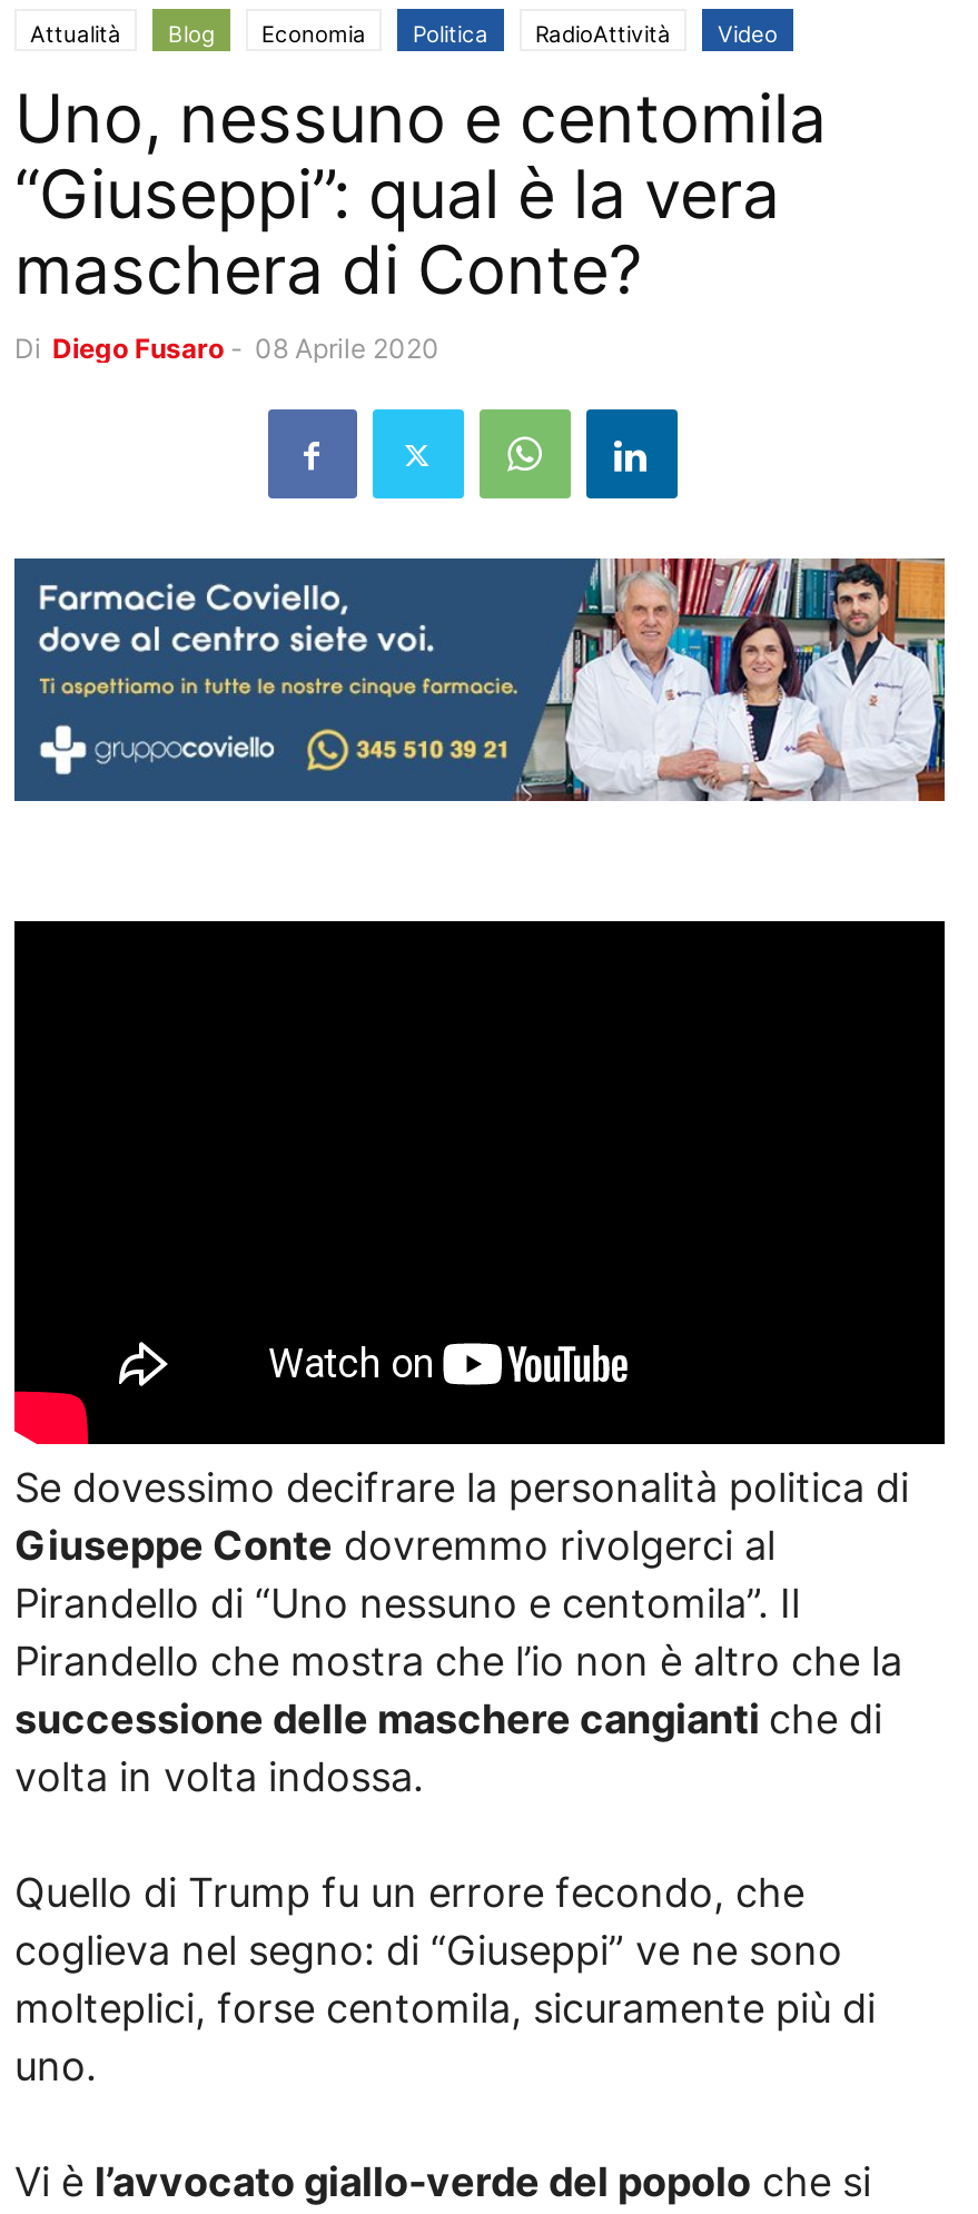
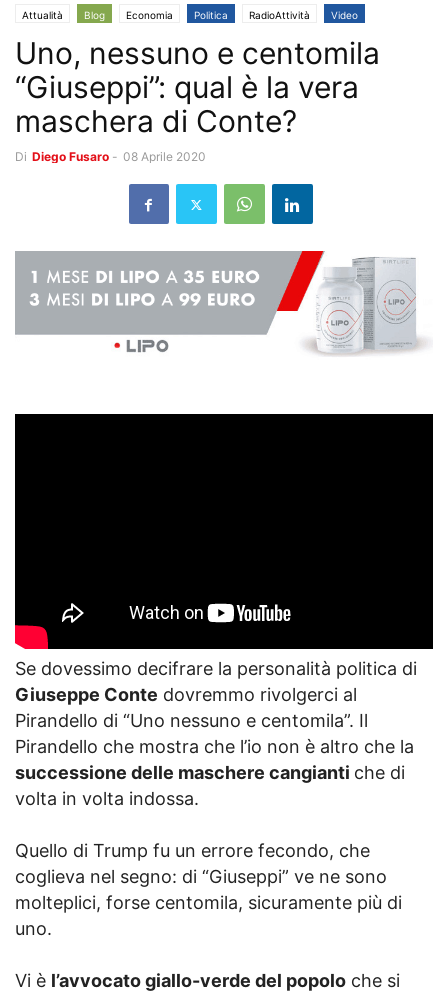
- [image]
+ [image]
